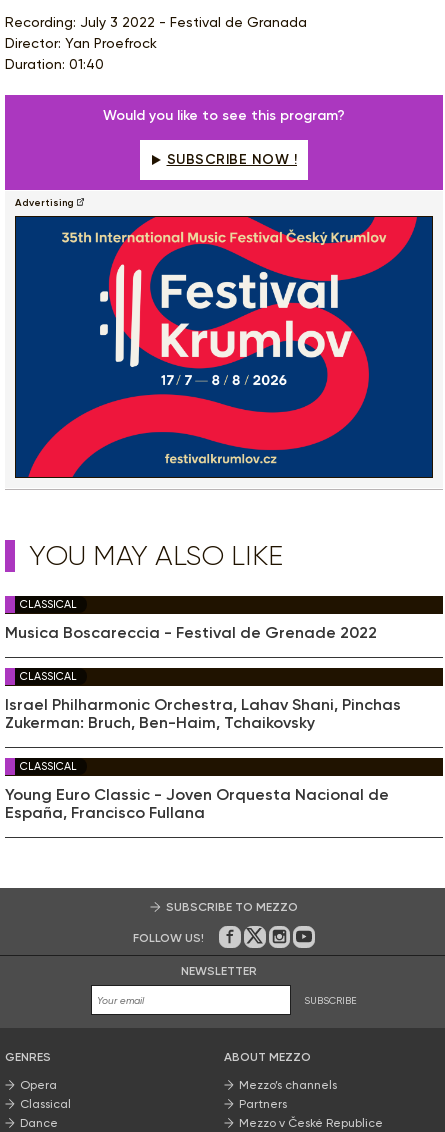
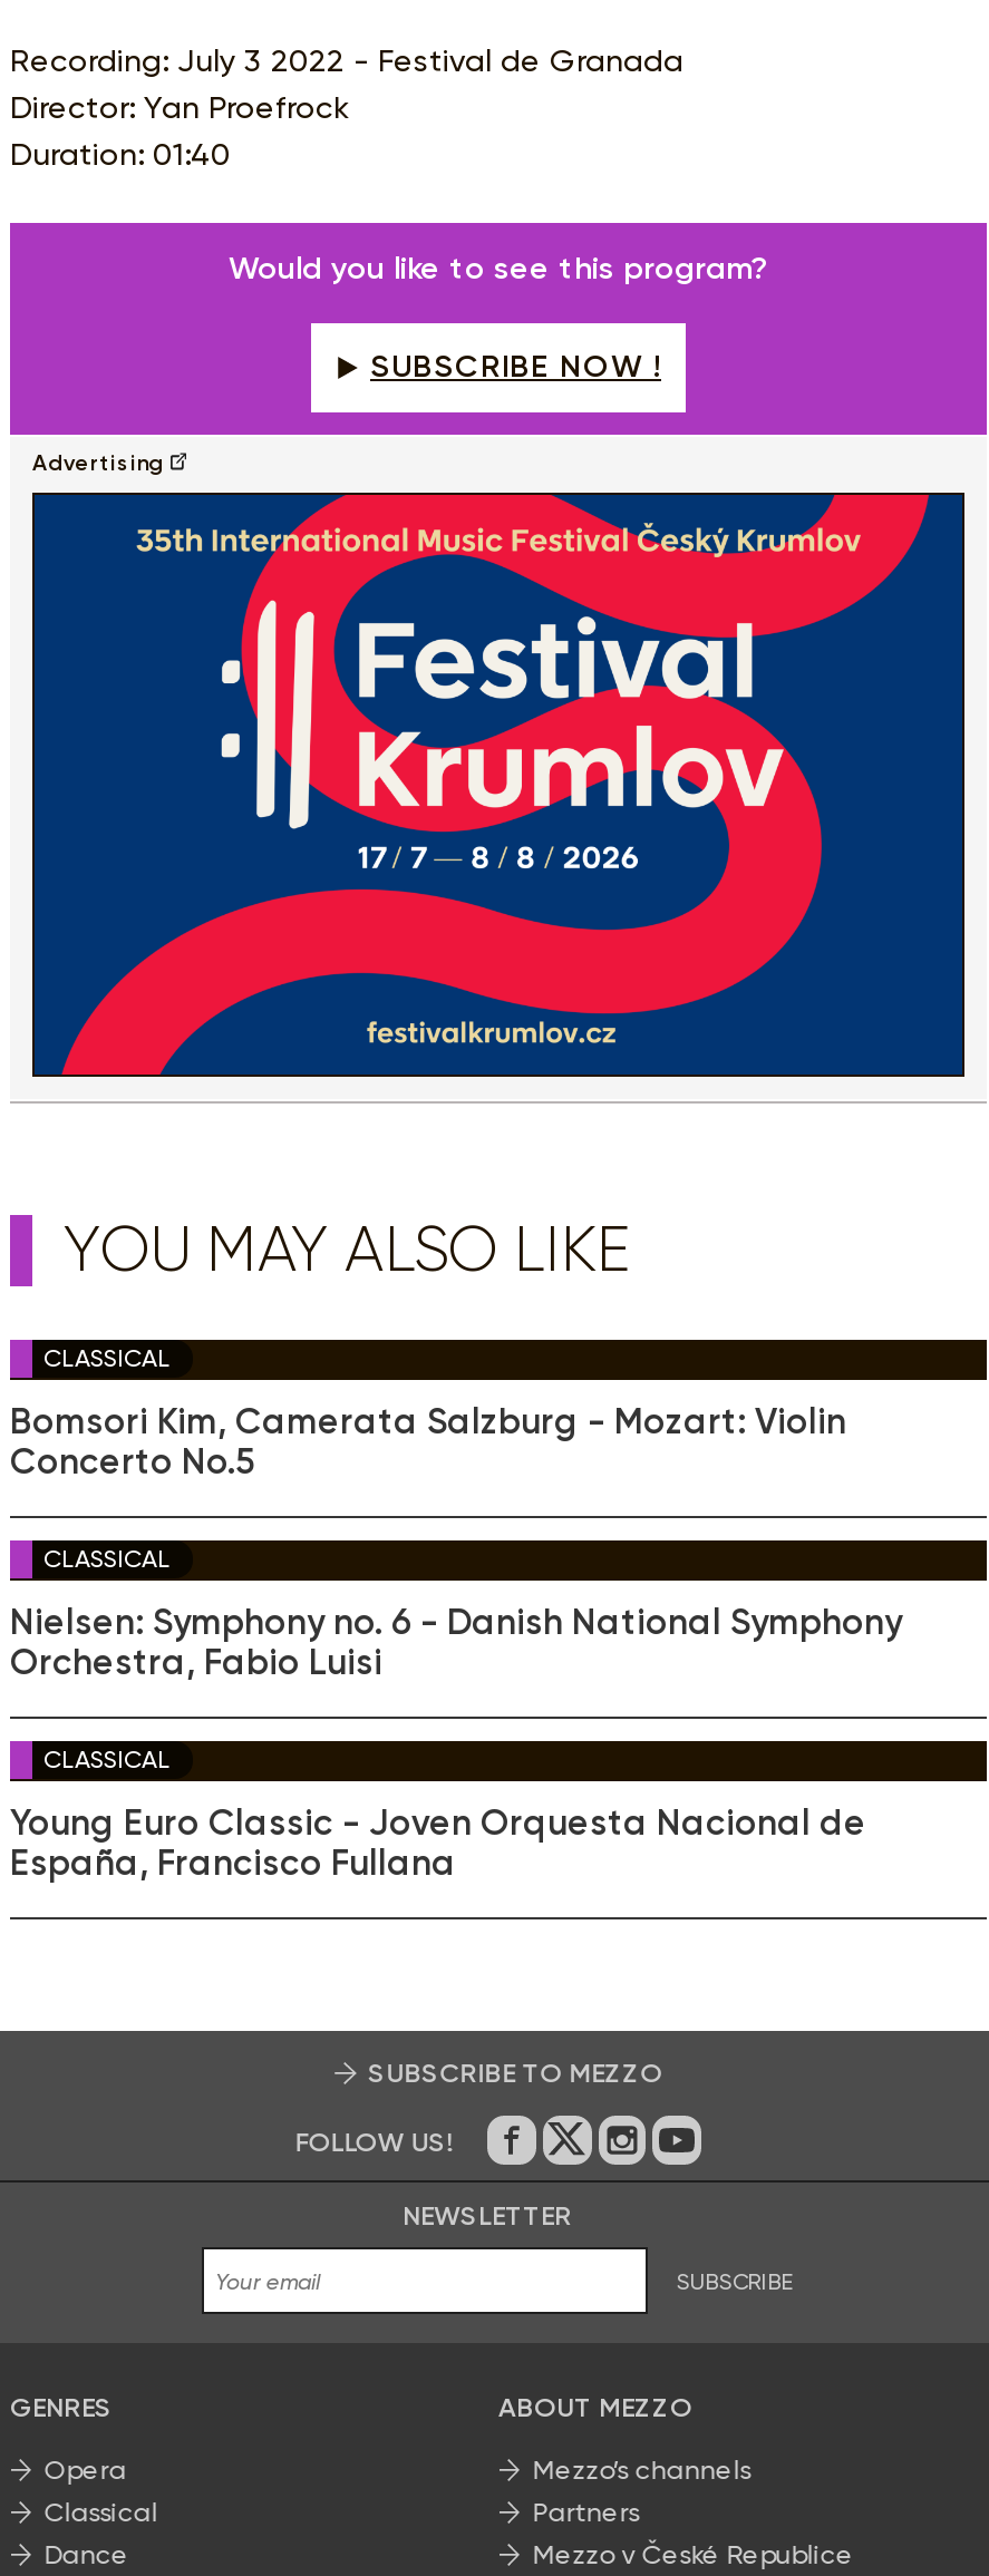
- Musica Boscareccia - Festival de Grenade 2022
+ Bomsori Kim, Camerata Salzburg - Mozart: Violin
+ Concerto No.5

- Israel Philharmonic Orchestra, Lahav Shani, Pinchas
- Zukerman: Bruch, Ben-Haim, Tchaikovsky
+ Nielsen: Symphony no. 6 - Danish National Symphony
+ Orchestra, Fabio Luisi
